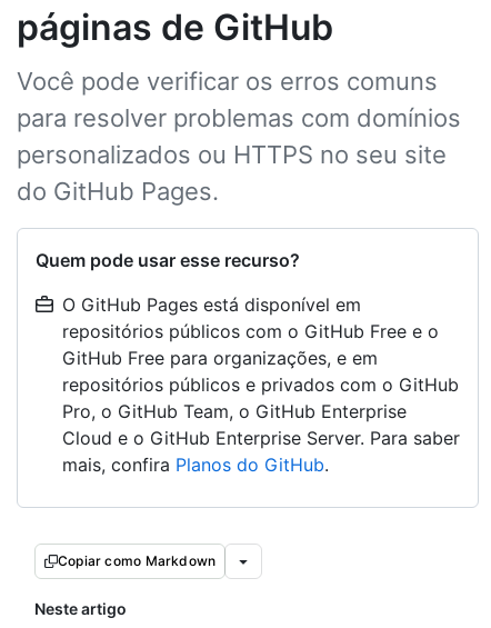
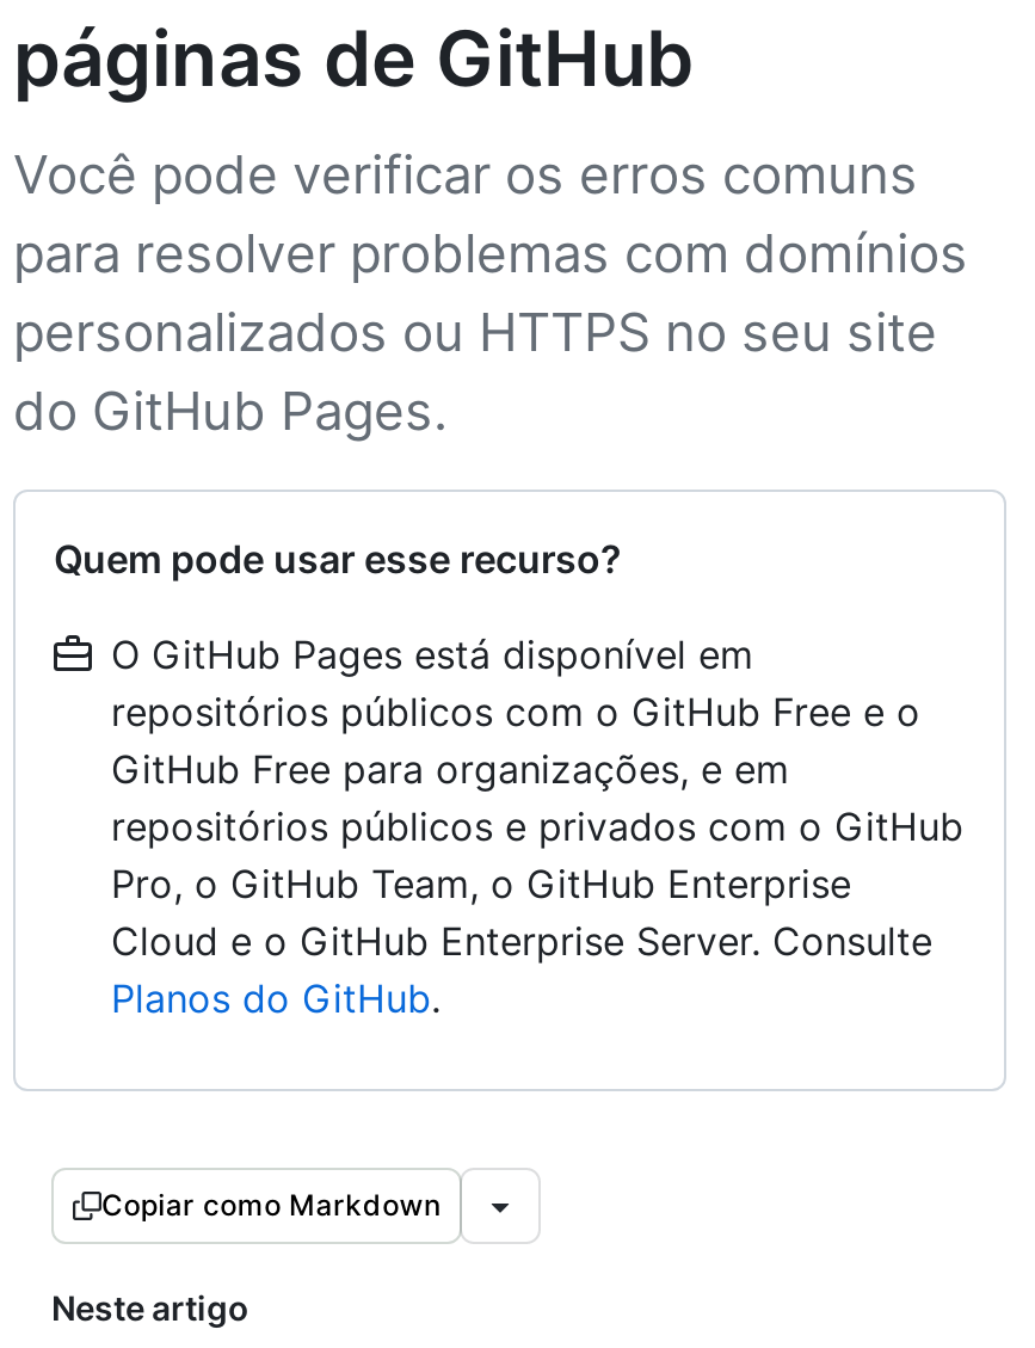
- Cloud e o GitHub Enterprise Server. Para saber
- mais, confira Planos do GitHub.
+ Cloud e o GitHub Enterprise Server. Consulte
+ Planos do GitHub.
